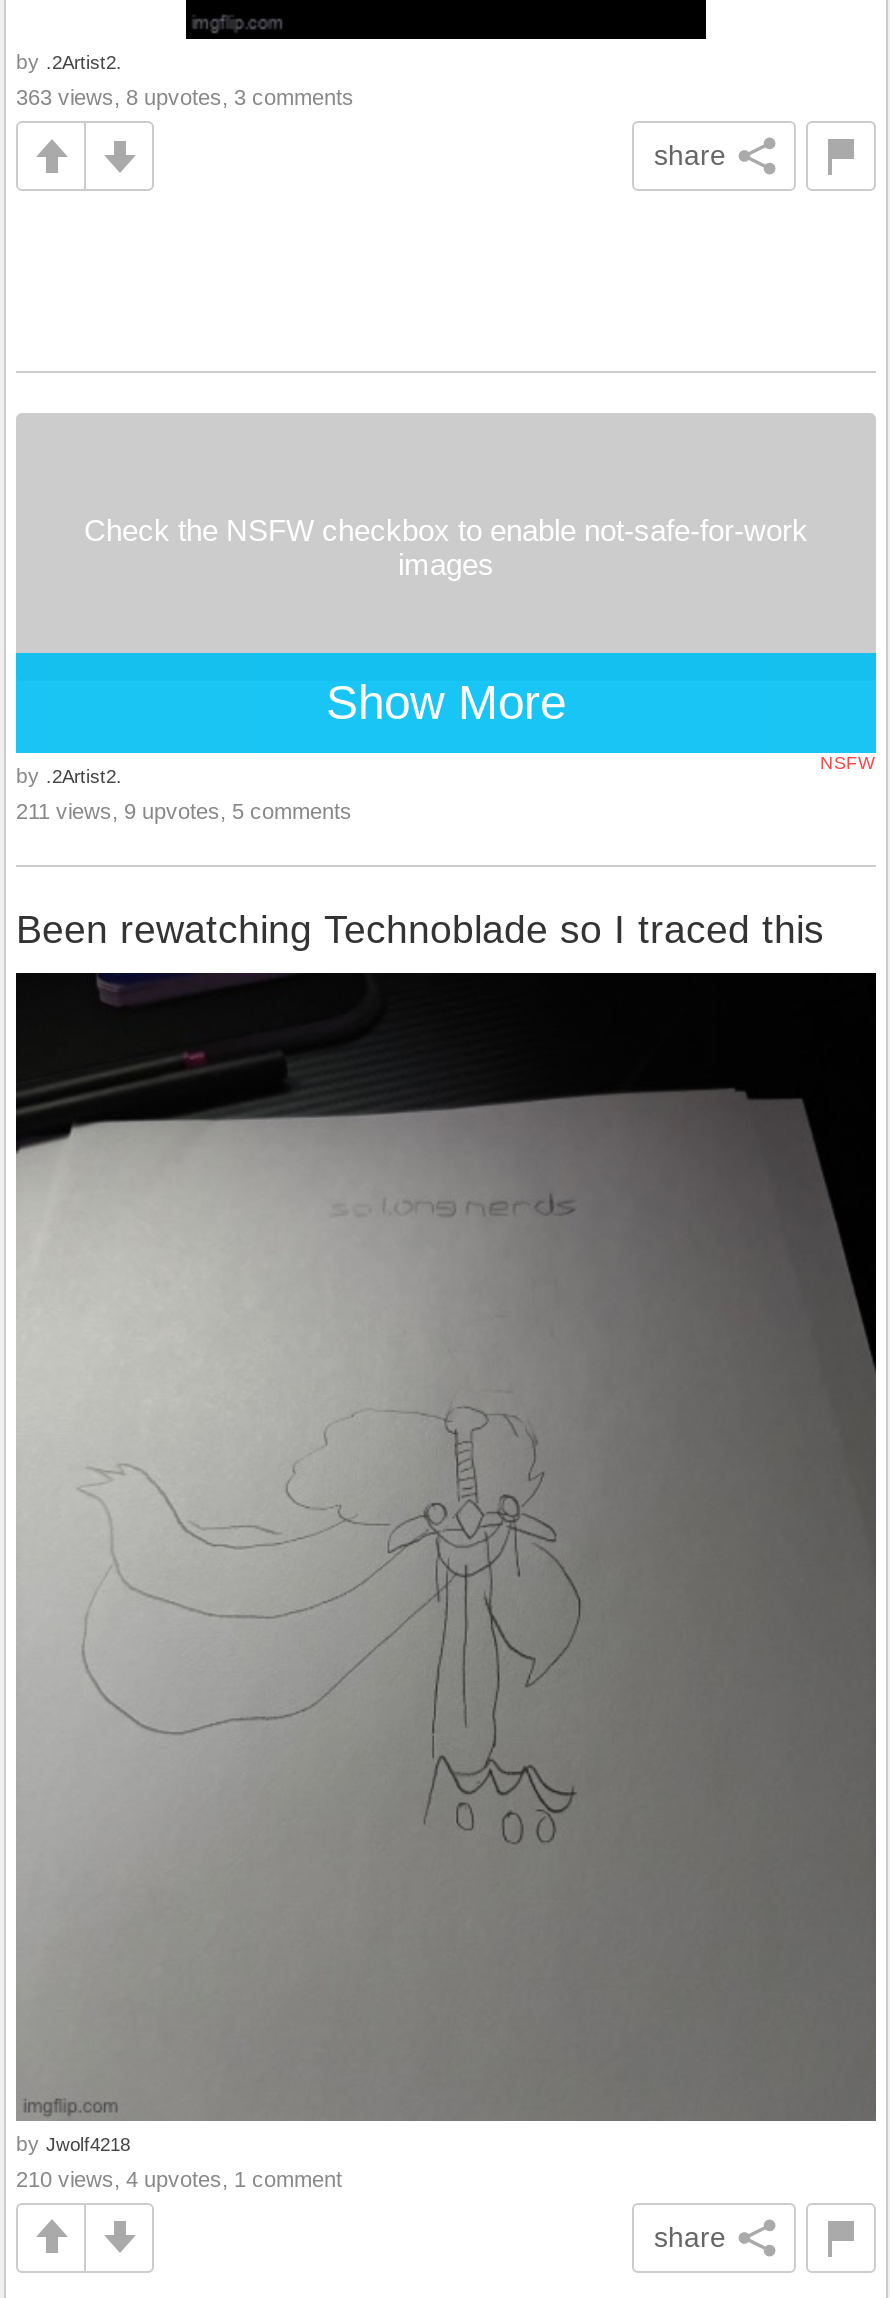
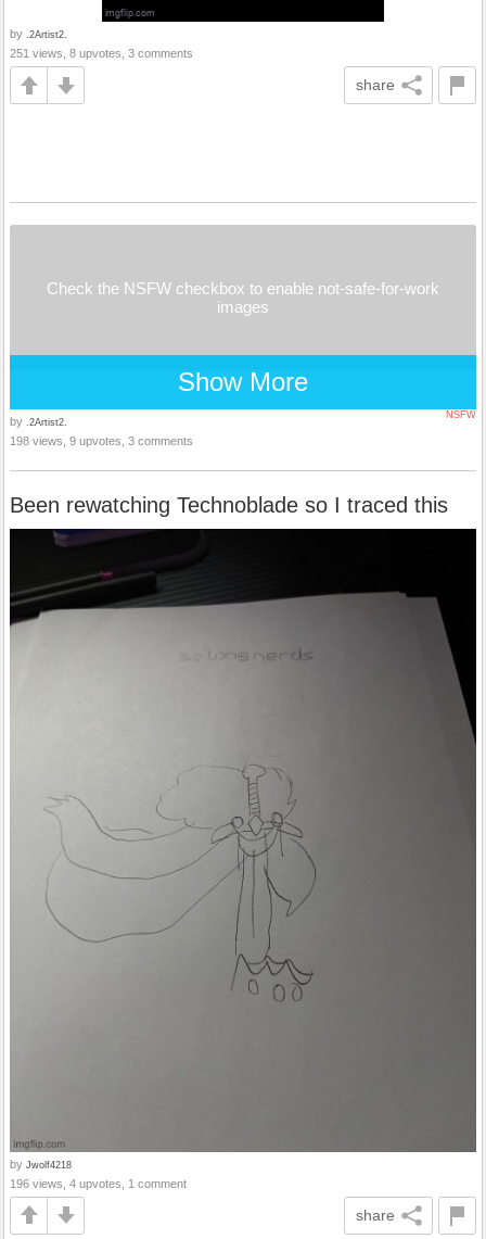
- 363 views, 8 upvotes, 3 comments
+ 251 views, 8 upvotes, 3 comments

- 211 views, 9 upvotes, 5 comments
+ 198 views, 9 upvotes, 3 comments

- 210 views, 4 upvotes, 1 comment
+ 196 views, 4 upvotes, 1 comment
